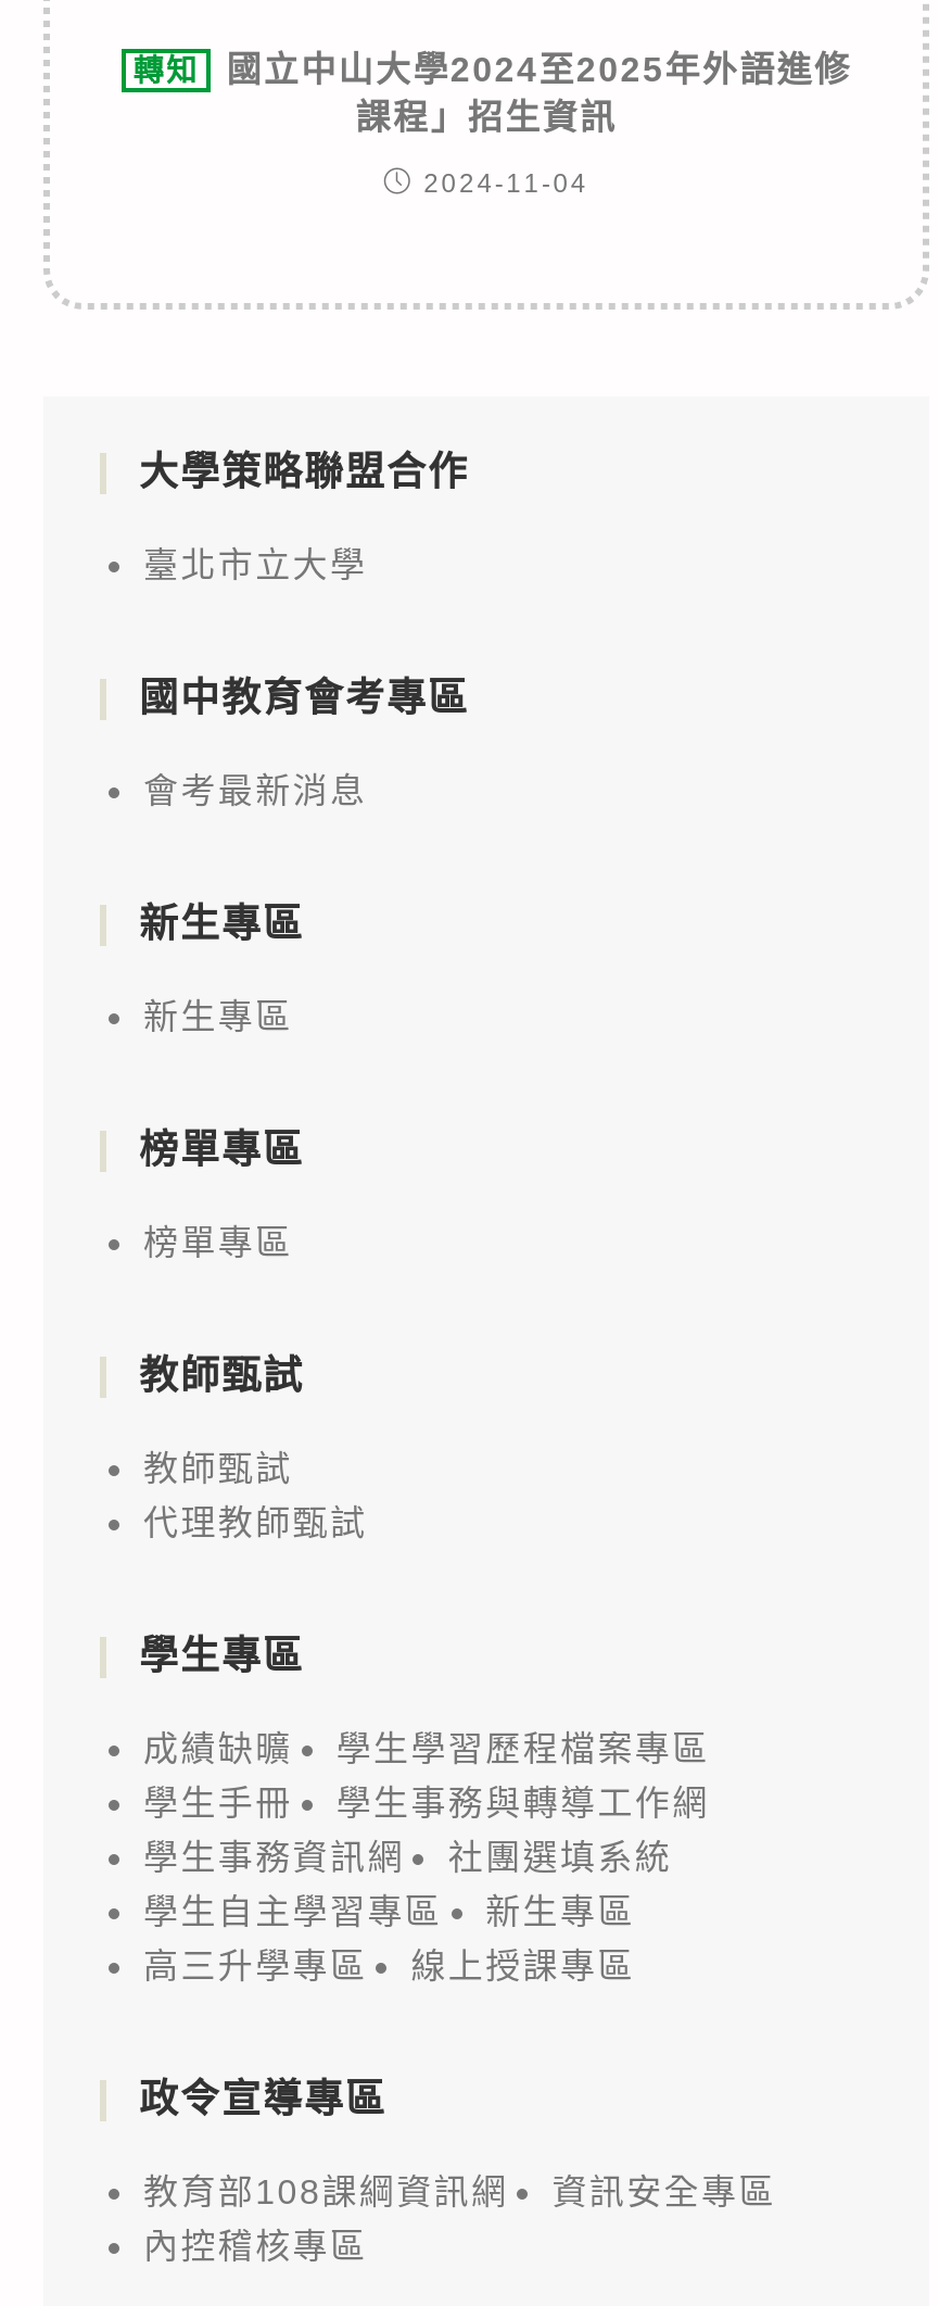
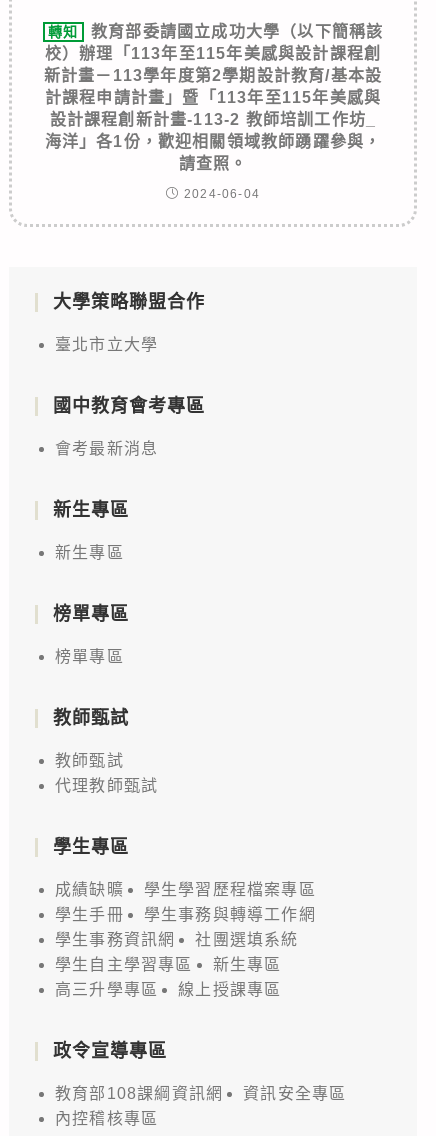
- 國立中山大學2024至2025年外語進修
- 課程」招生資訊
+ 教育部委請國立成功大學（以下簡稱該
+ 校）辦理「113年至115年美感與設計課程創
+ 新計畫－113學年度第2學期設計教育/基本設
+ 計課程申請計畫」暨「113年至115年美感與
+ 設計課程創新計畫-113-2 教師培訓工作坊_
+ 海洋」各1份，歡迎相關領域教師踴躍參與，
+ 請查照。

- 2024-11-04
+ 2024-06-04
